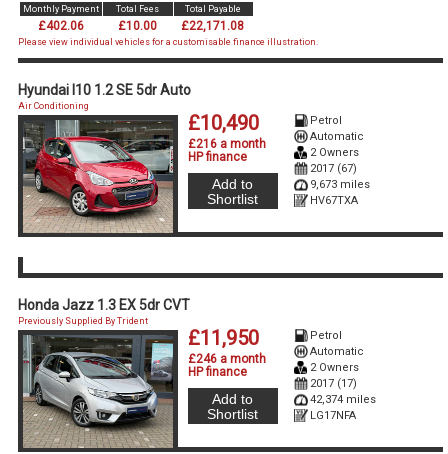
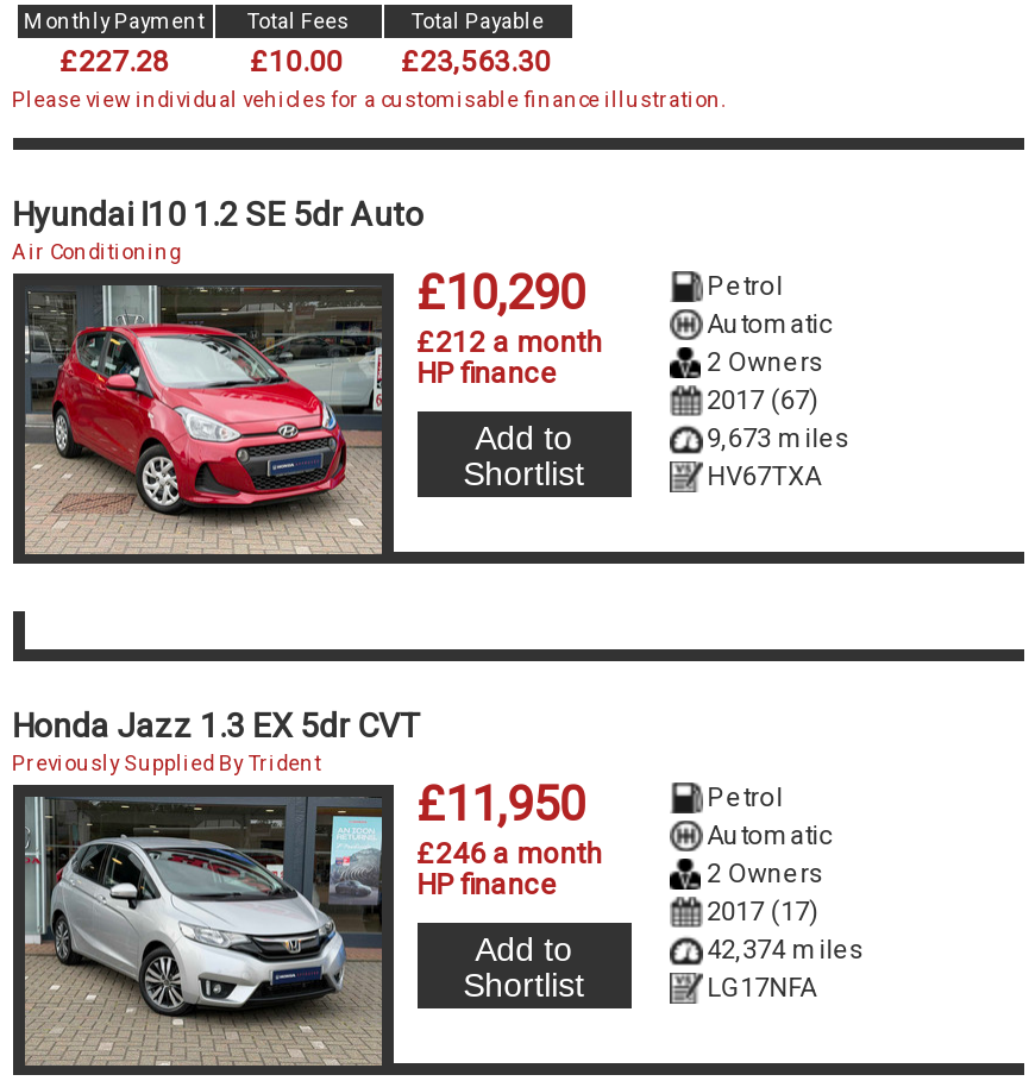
- £402.06
+ £227.28

- £10.00 £22,171.08
+ £10.00 £23,563.30

- £10,490
+ £10,290

- £216 a month
+ £212 a month
